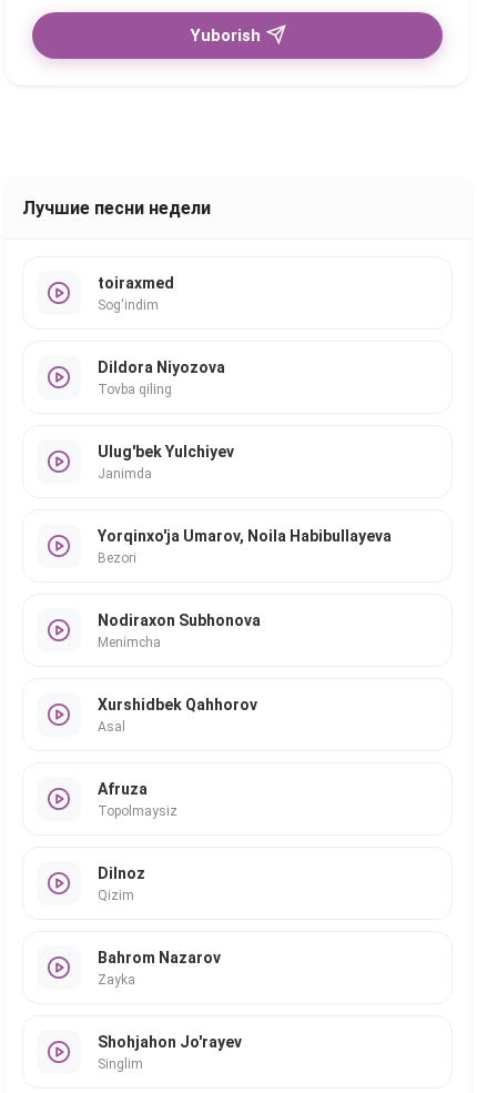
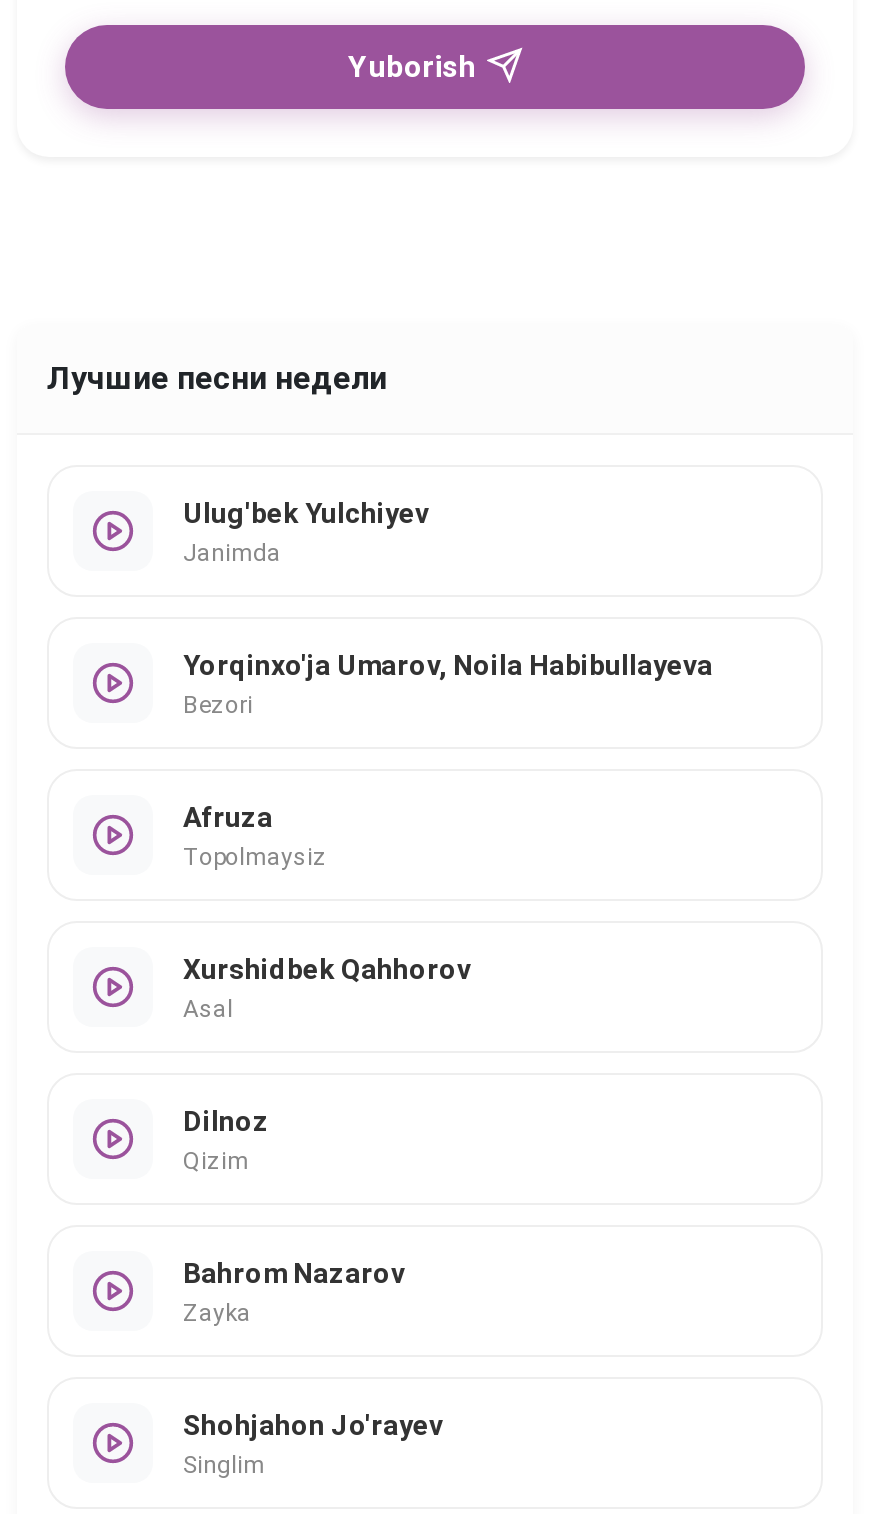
- toiraxmed
- Sog'indim

- Dildora Niyozova
- Tovba qiling

- Nodiraxon Subhonova
- Menimcha

moved up: Afruza | Topolmaysiz
